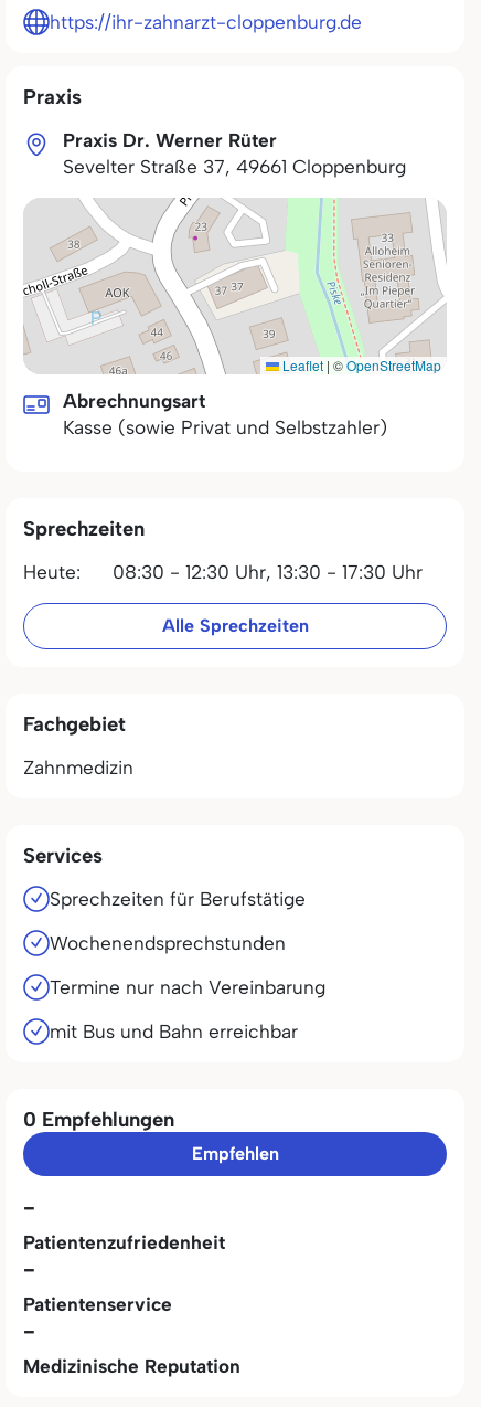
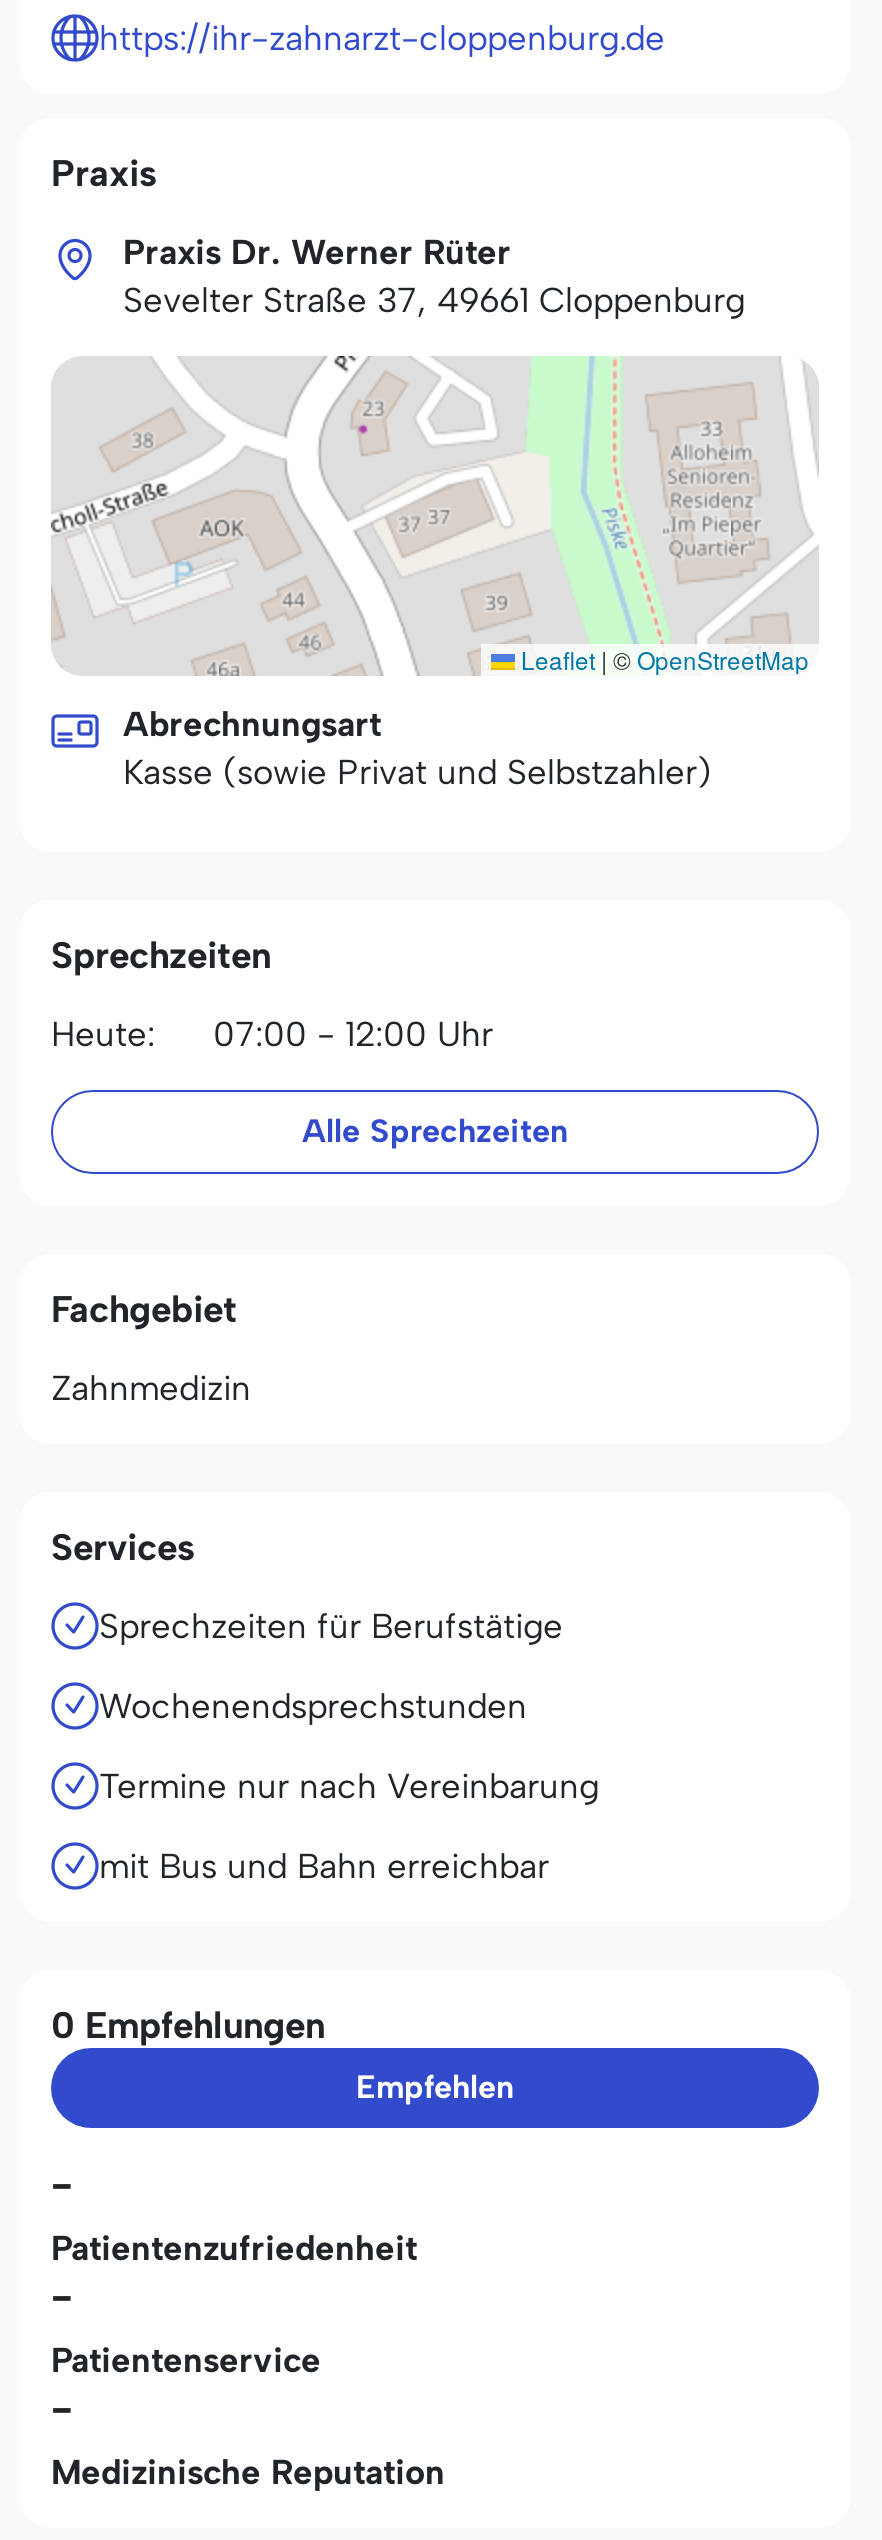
- Heute: 08:30 - 12:30 Uhr, 13:30 - 17:30 Uhr
+ Heute: 07:00 - 12:00 Uhr
